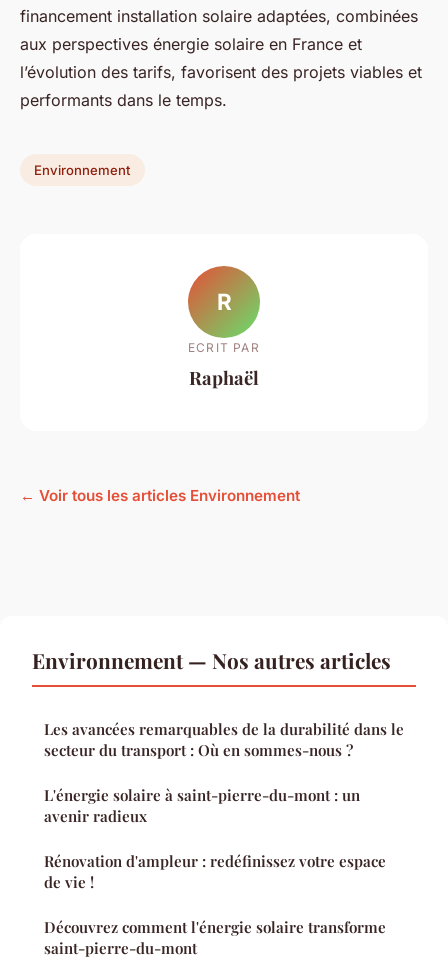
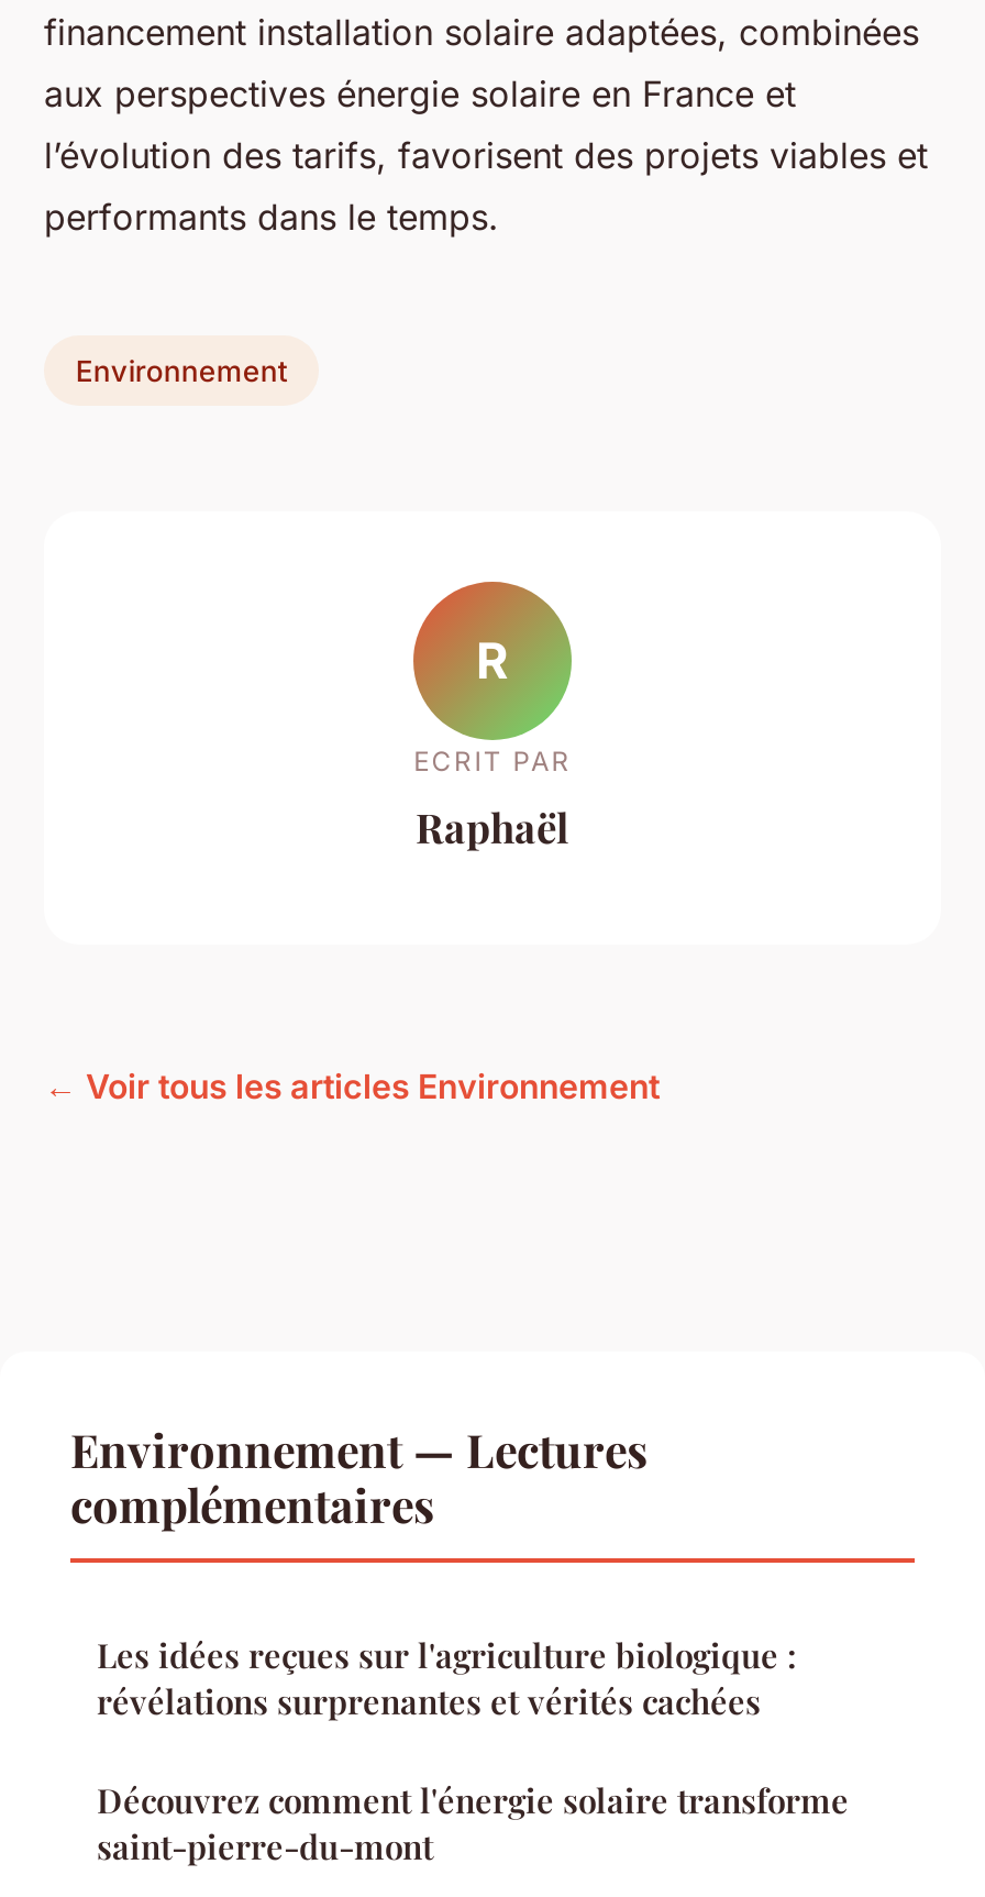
- Environnement — Nos autres articles
- Les avancées remarquables de la durabilité dans le
- secteur du transport : Où en sommes-nous ?
- L'énergie solaire à saint-pierre-du-mont : un
- avenir radieux
- Rénovation d'ampleur : redéfinissez votre espace
- de vie !
+ Environnement — Lectures
+ complémentaires
+ Les idées reçues sur l'agriculture biologique :
+ révélations surprenantes et vérités cachées
